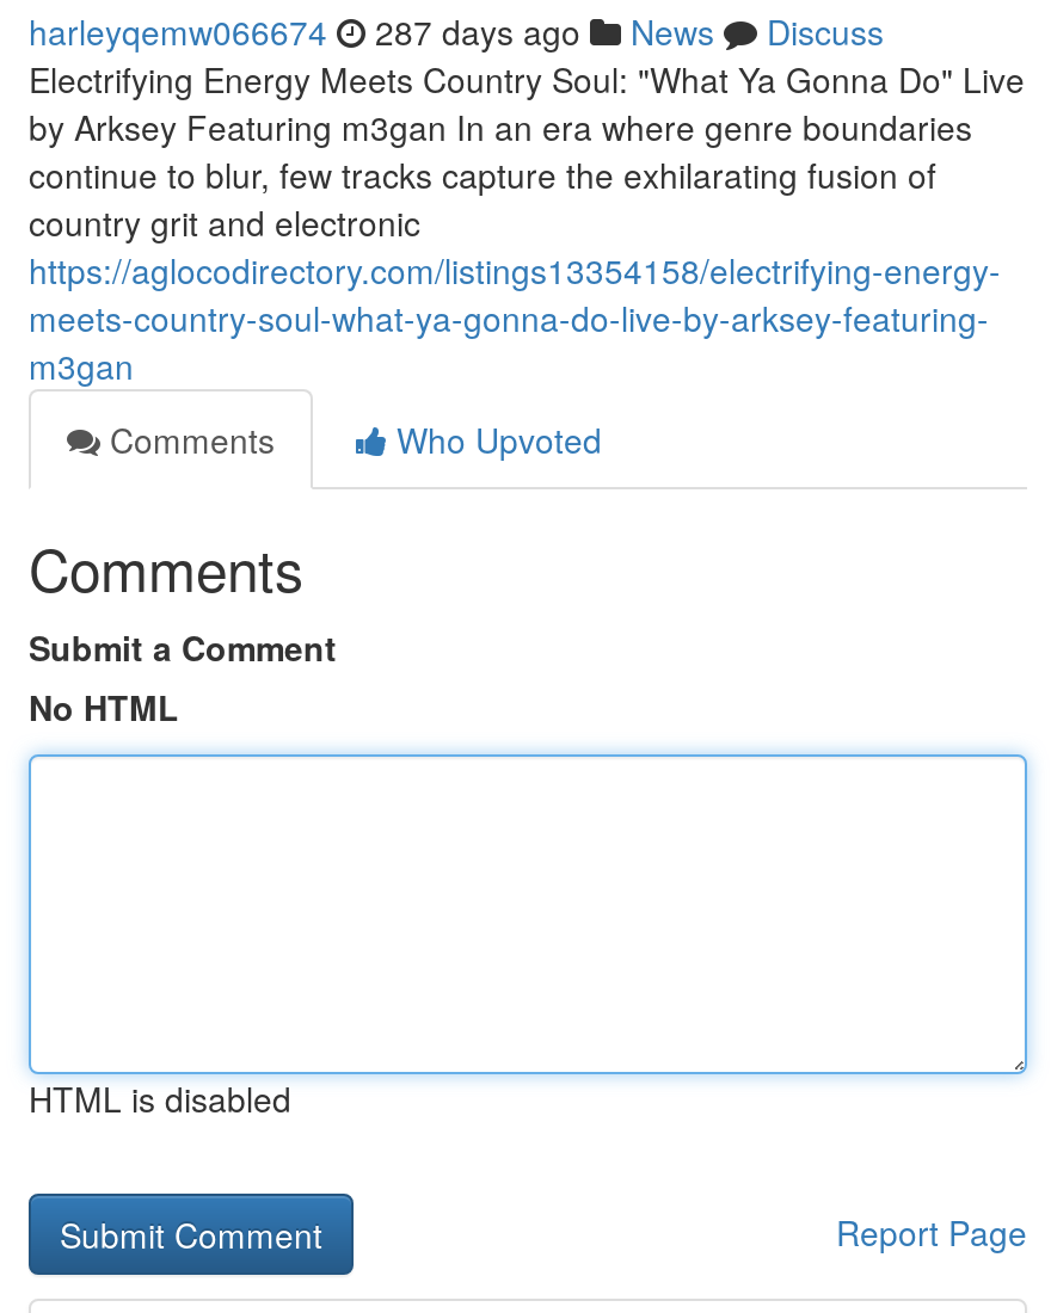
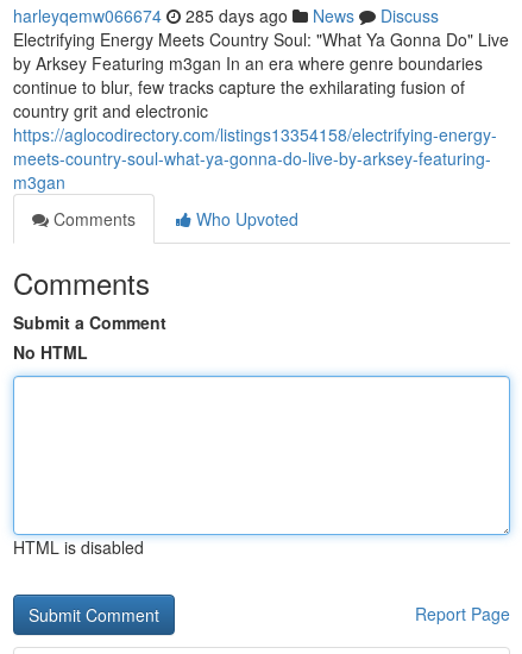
- harleyqemw066674 287 days ago News Discuss
+ harleyqemw066674 285 days ago News Discuss
